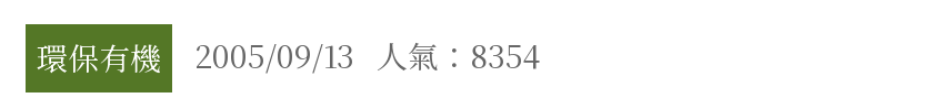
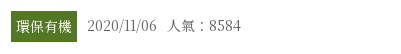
- 環保有機 2005/09/13 人氣：8354
+ 環保有機 2020/11/06 人氣：8584
